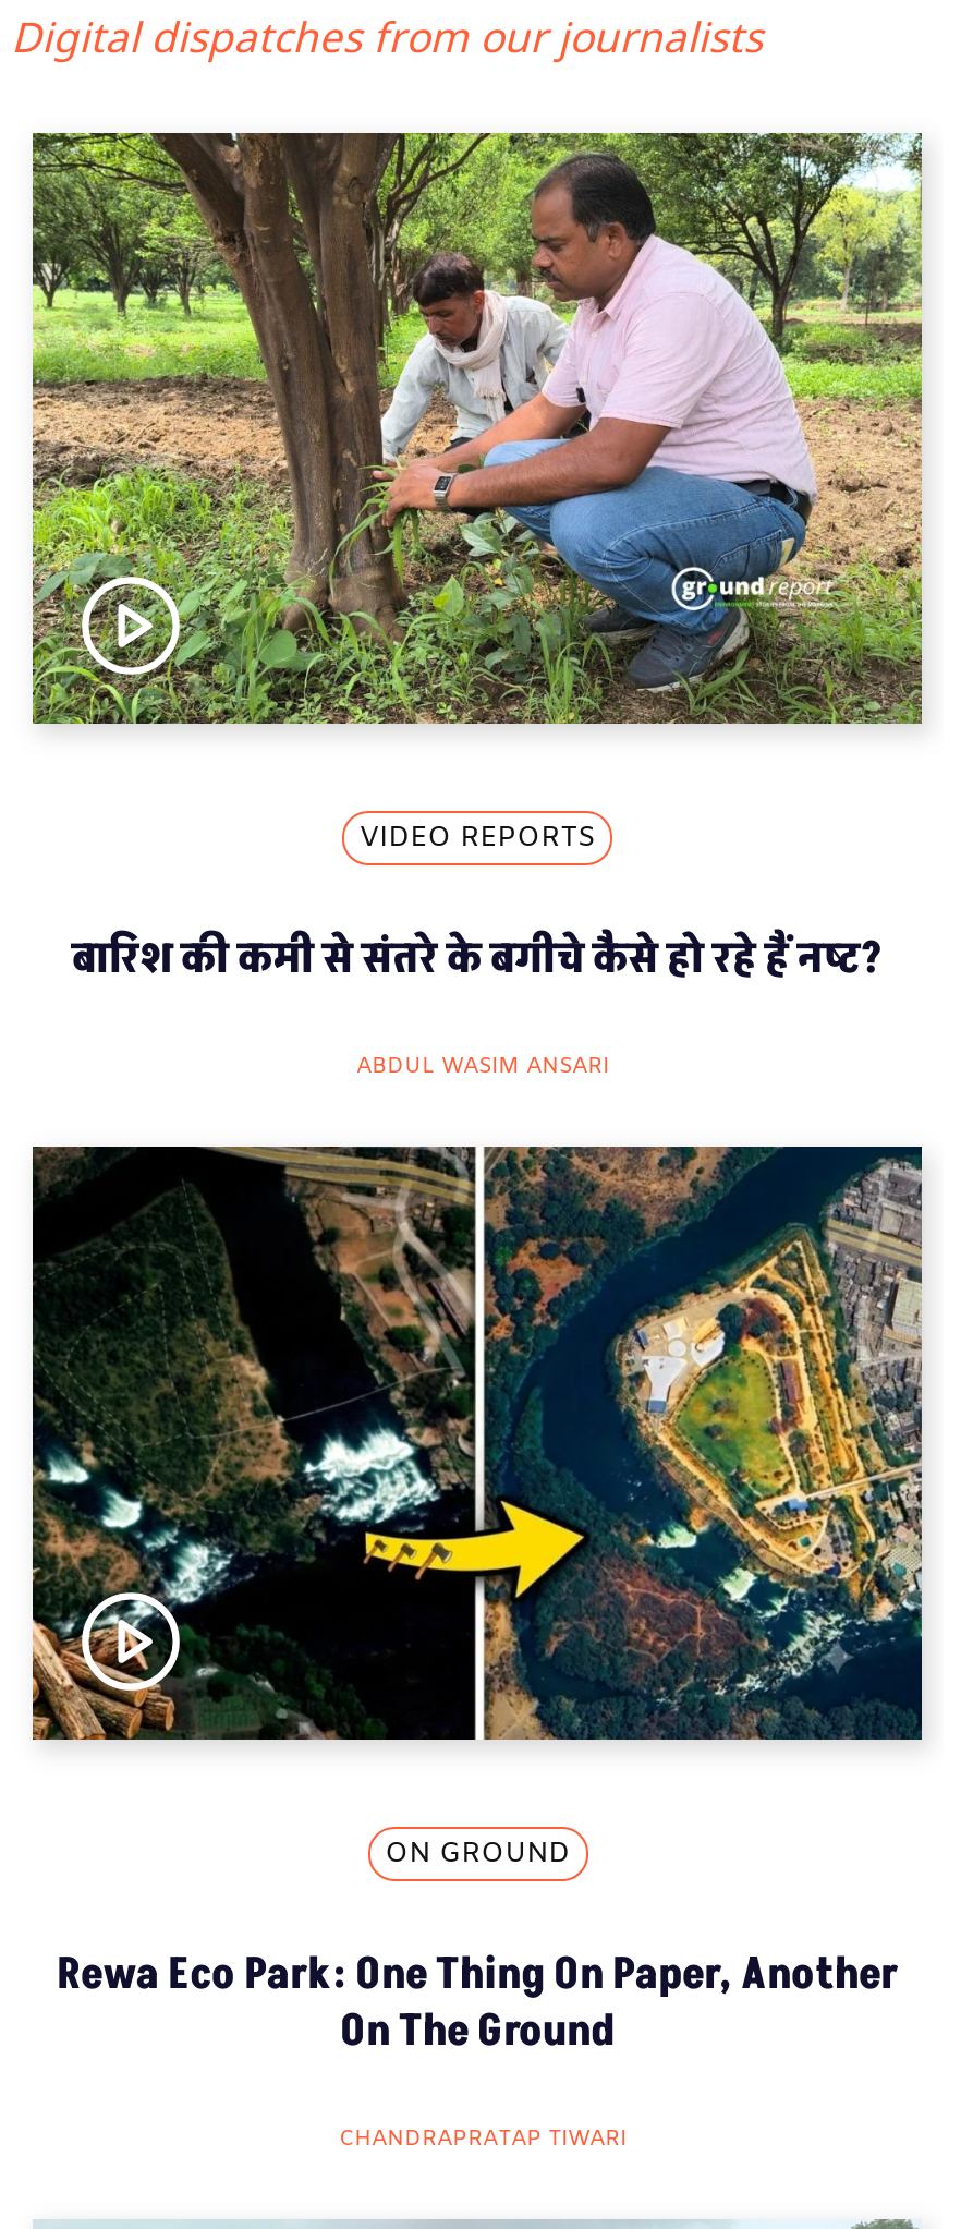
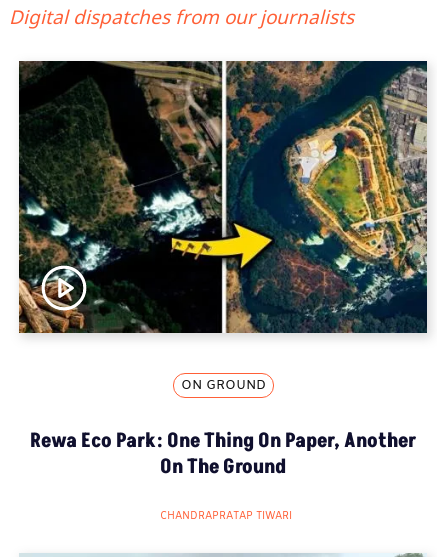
- [image]

- VIDEO REPORTS
- बारिश की कमी से संतरे के बगीचे कैसे हो रहे हैं नष्ट?
- ABDUL WASIM ANSARI
